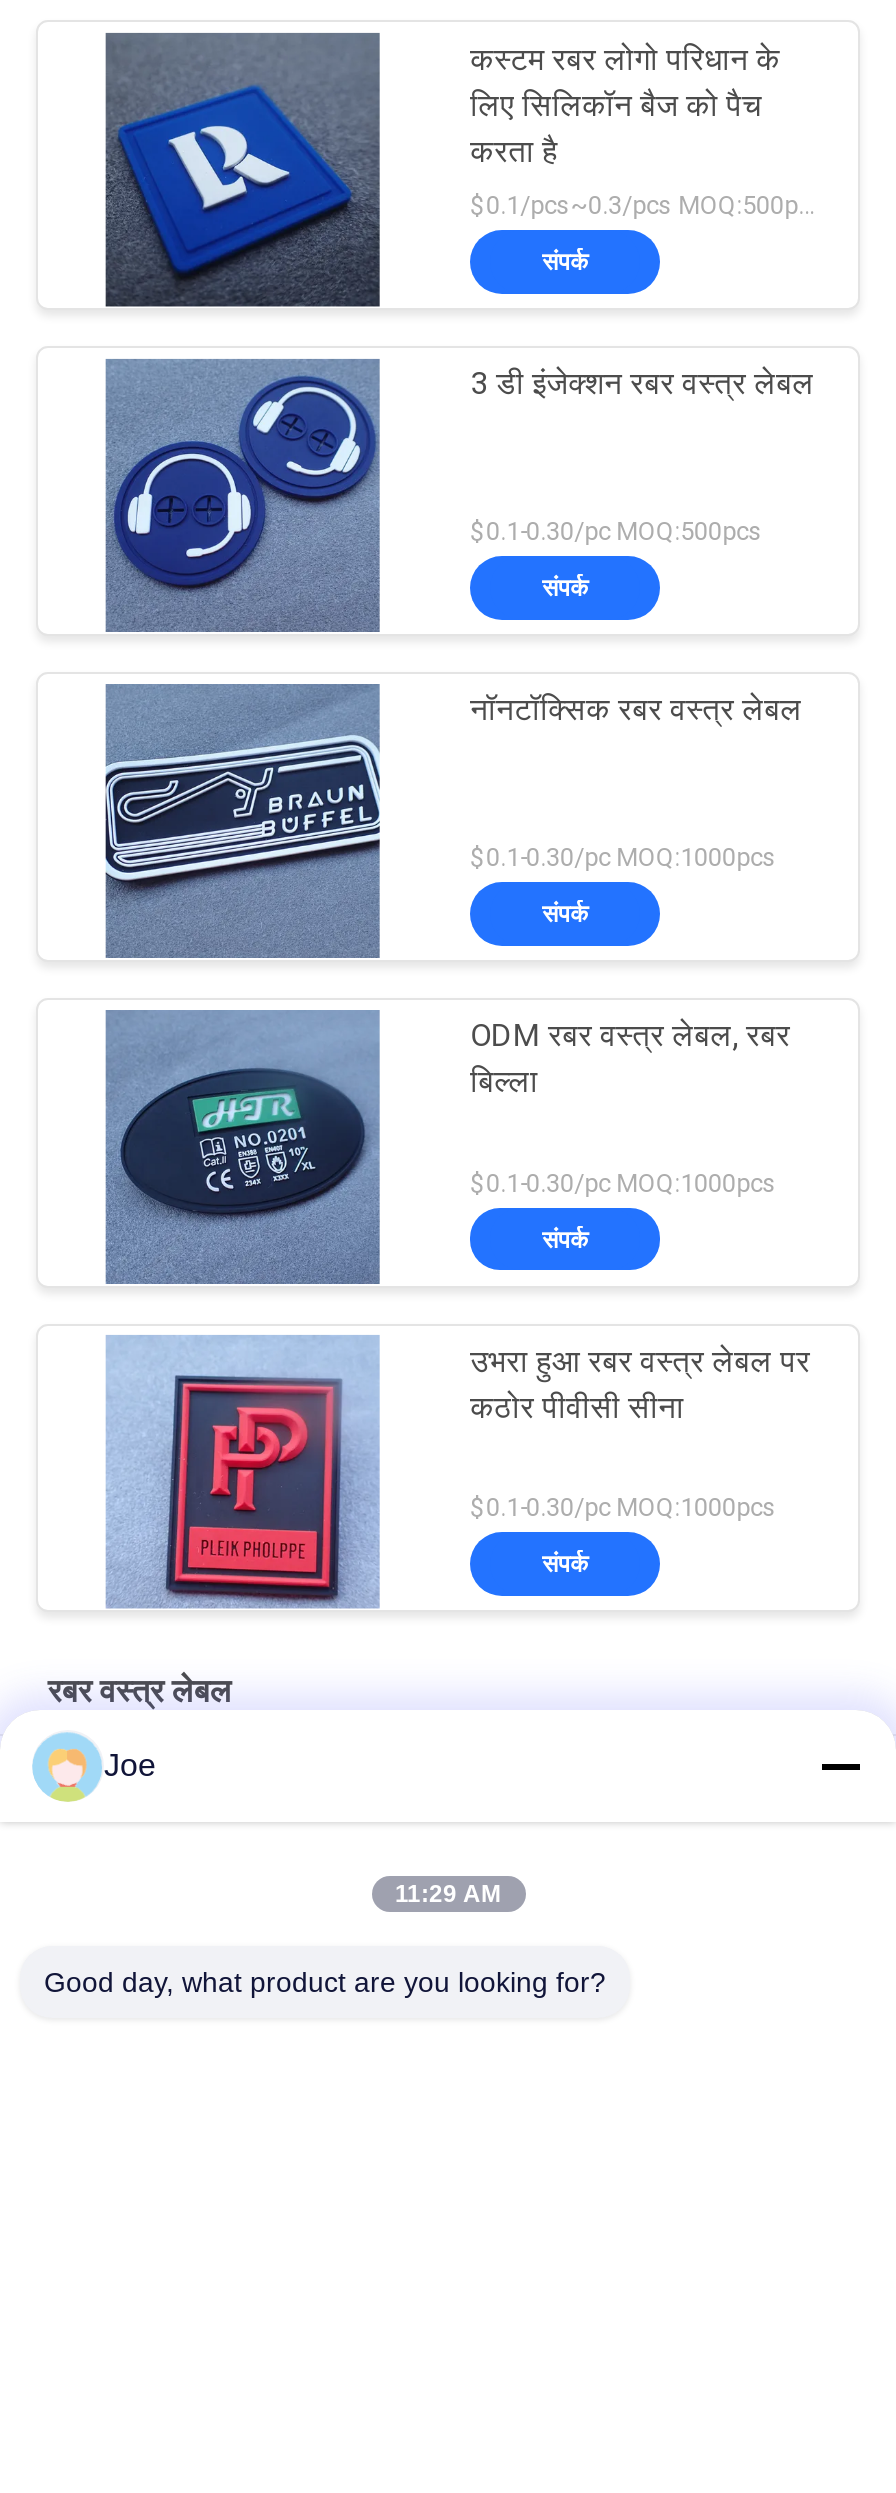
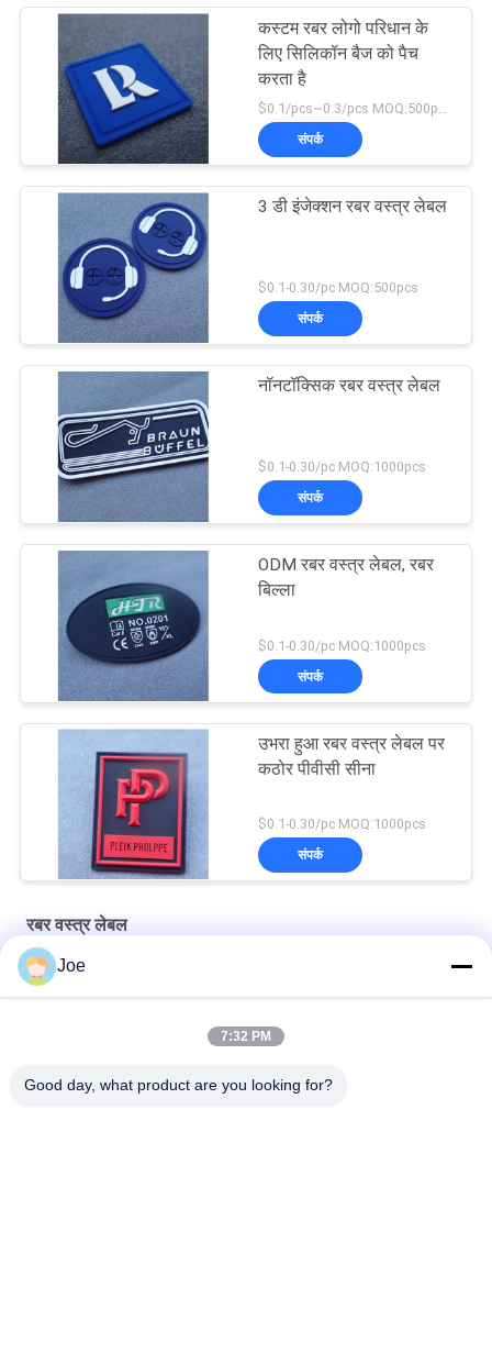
- 11:29 AM
+ 7:32 PM
